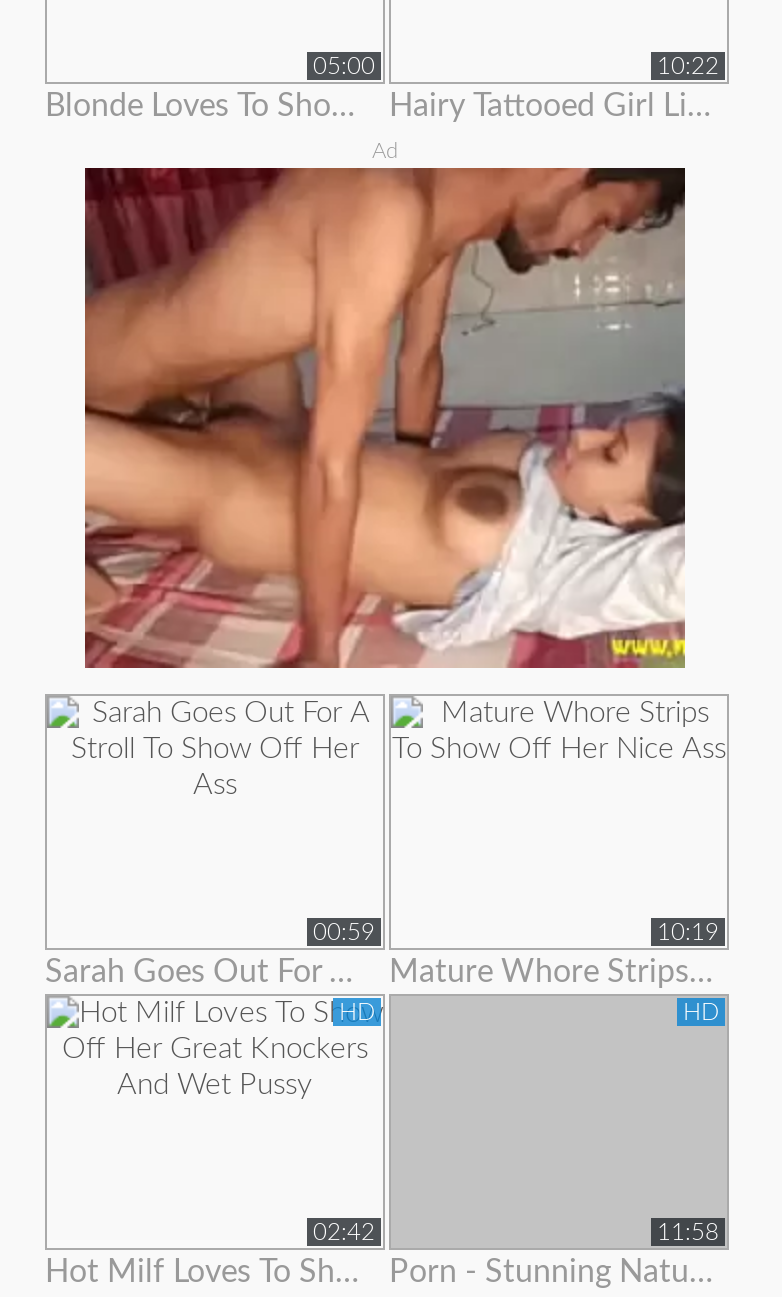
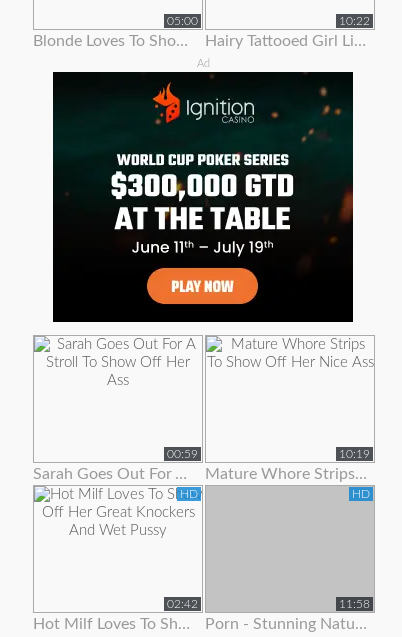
- [image]
+ [image]
